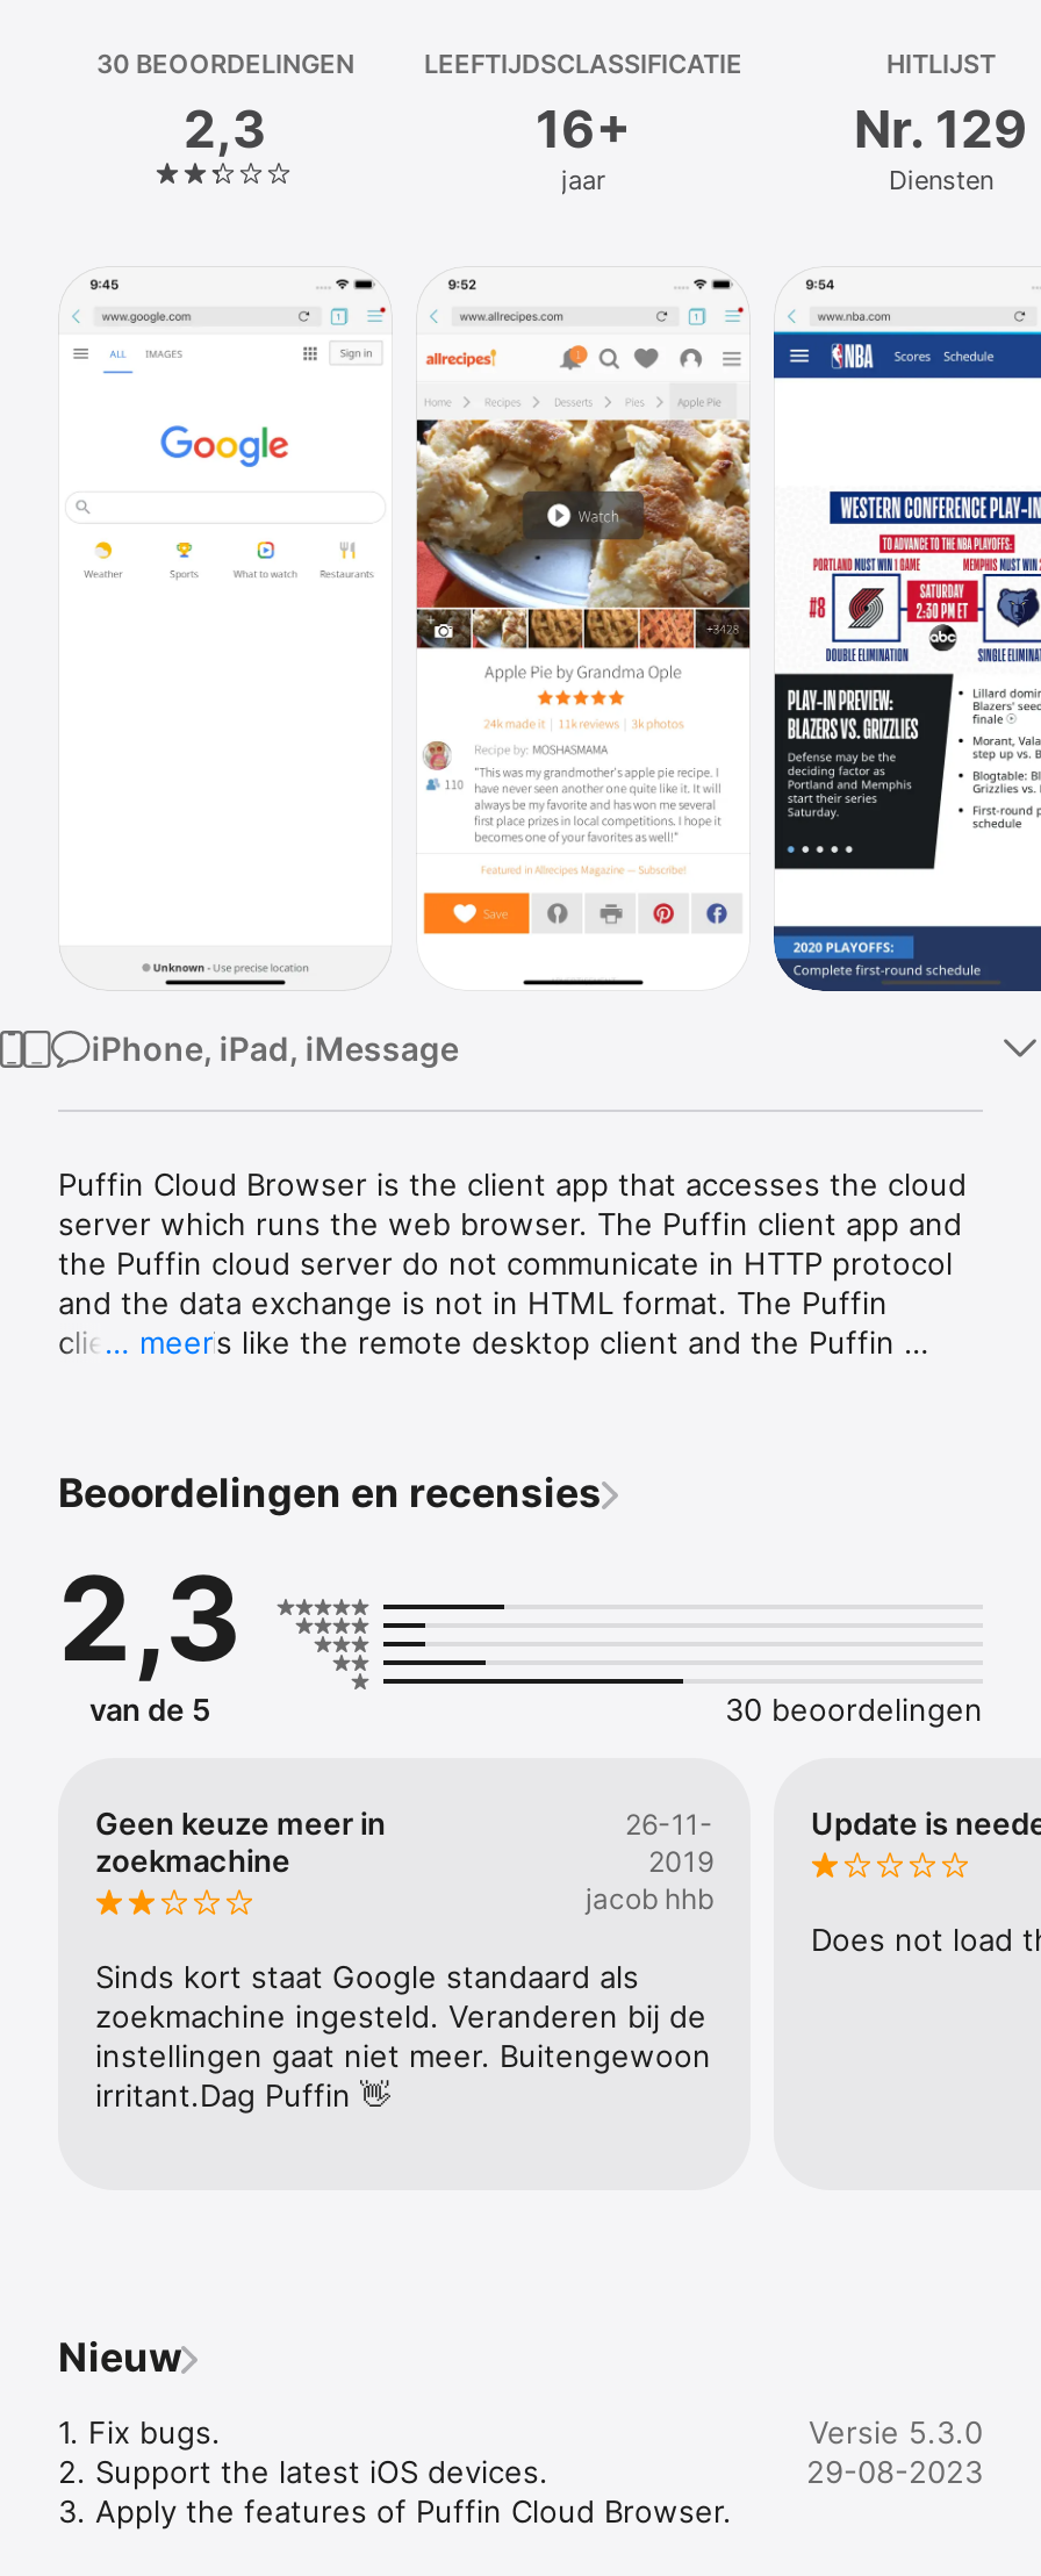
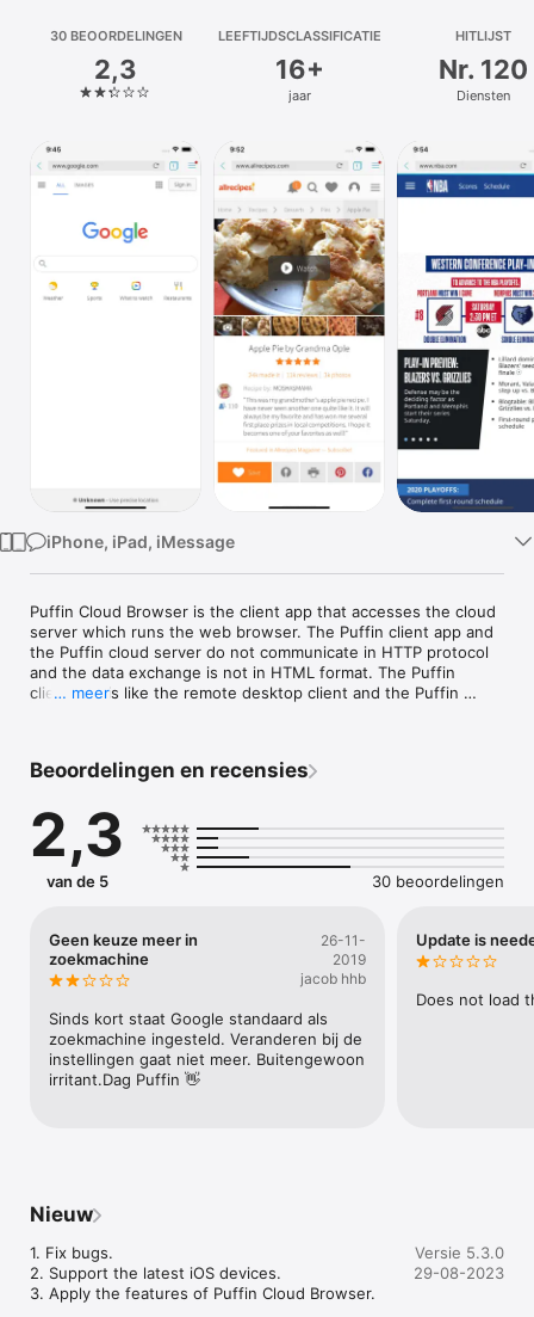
- Nr. 129
+ Nr. 120
